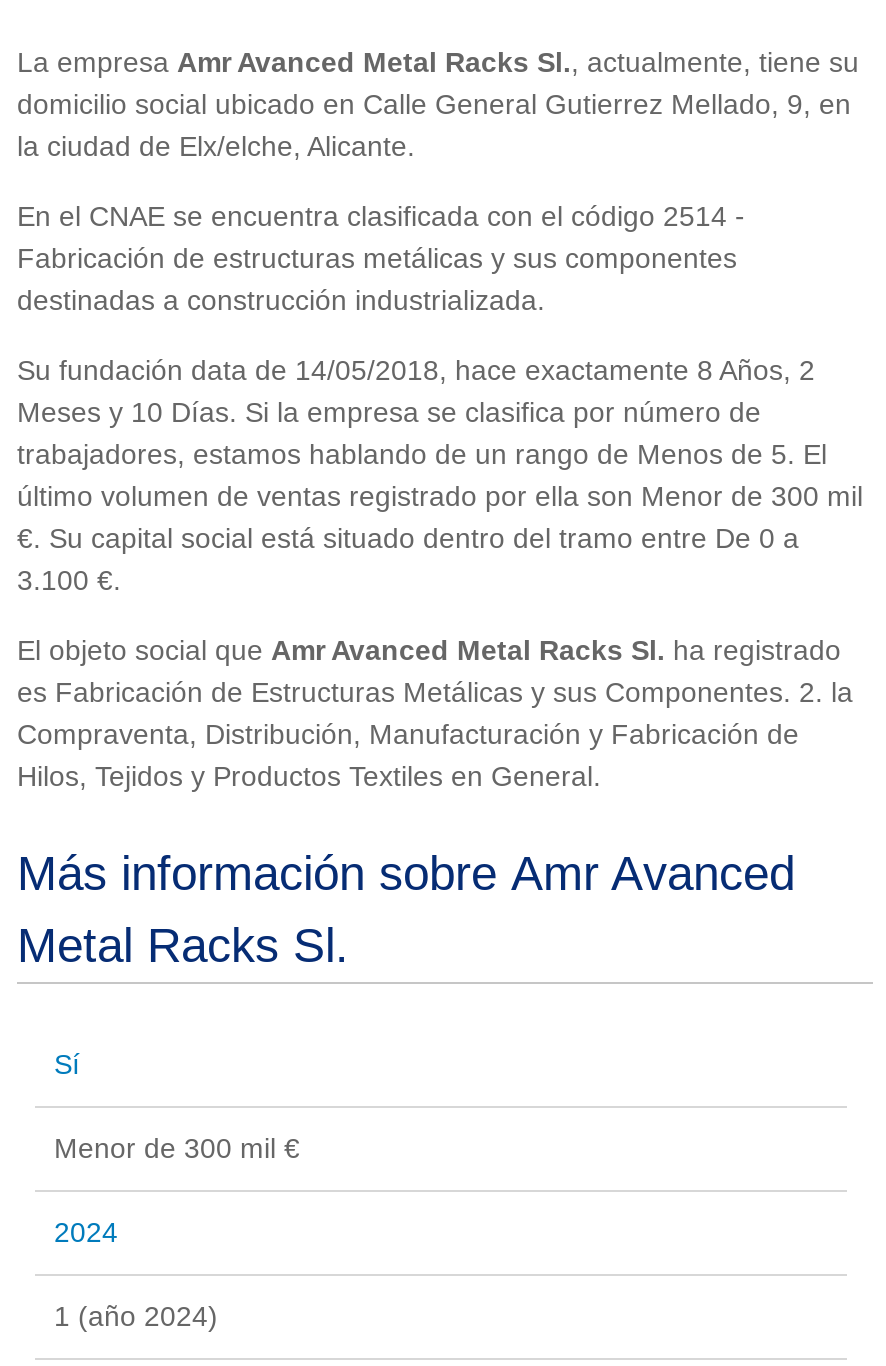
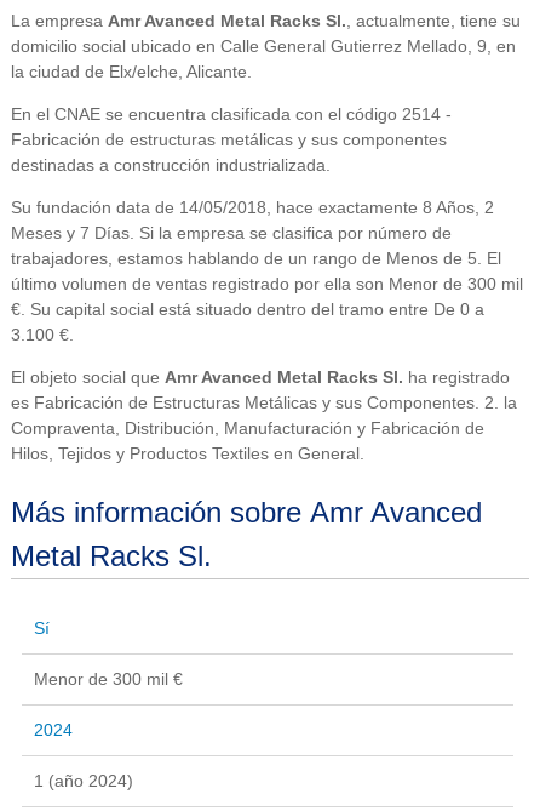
- Meses y 10 Días. Si la empresa se clasifica por número de
+ Meses y 7 Días. Si la empresa se clasifica por número de
